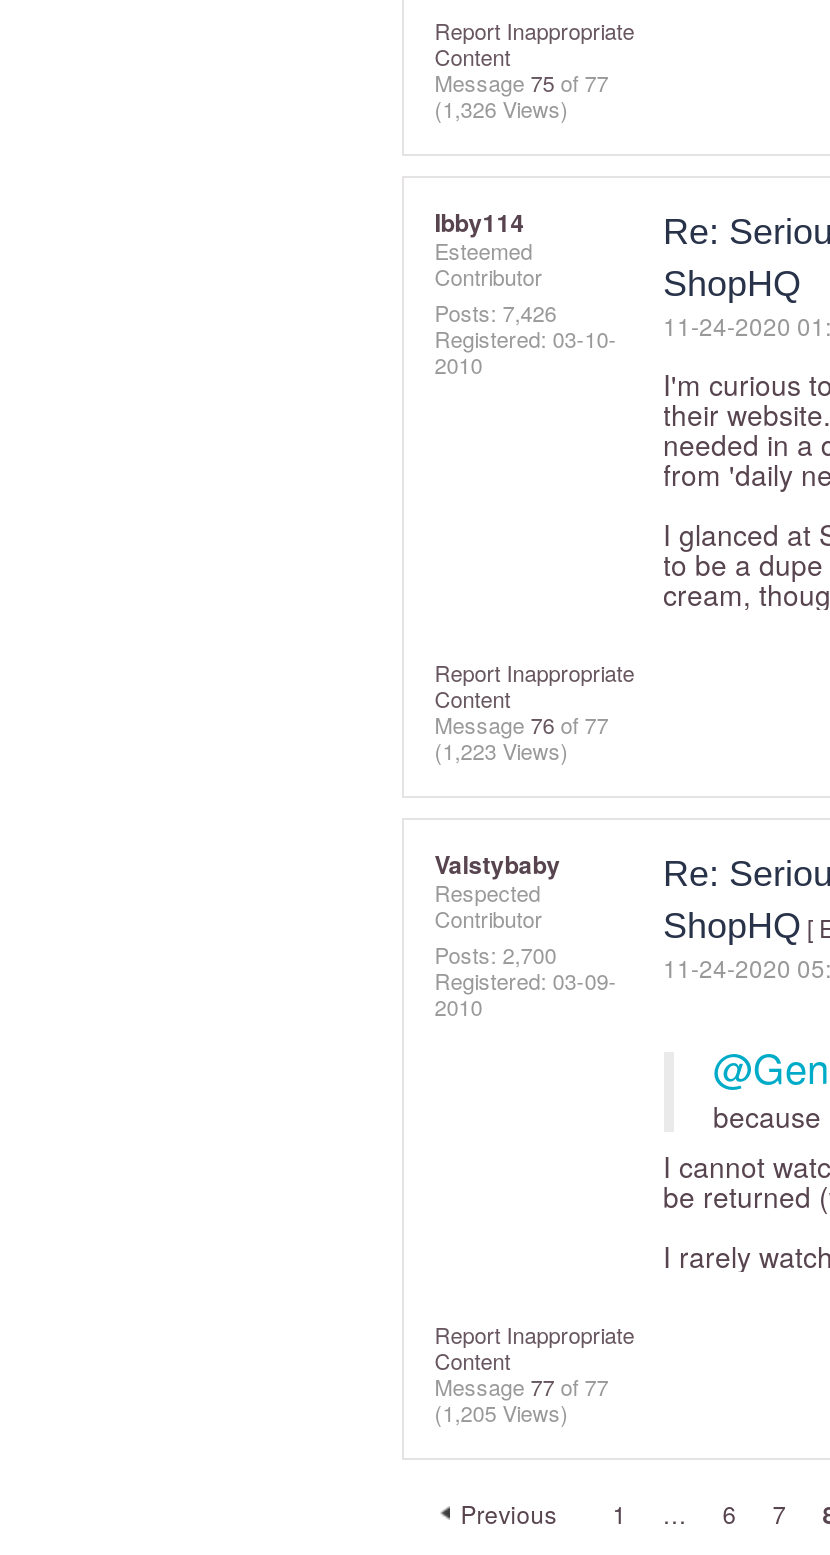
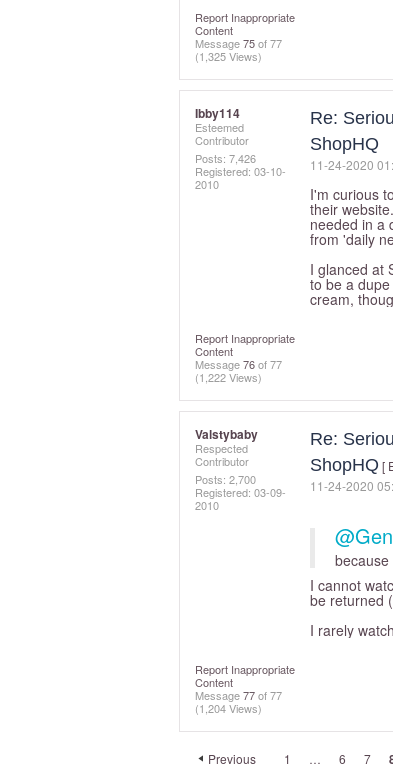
- (1,326 Views)
+ (1,325 Views)

- (1,223 Views)
+ (1,222 Views)

- (1,205 Views)
+ (1,204 Views)
